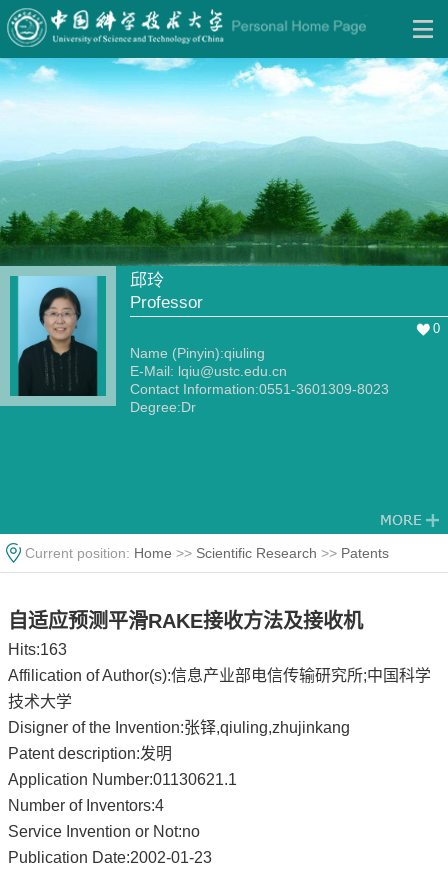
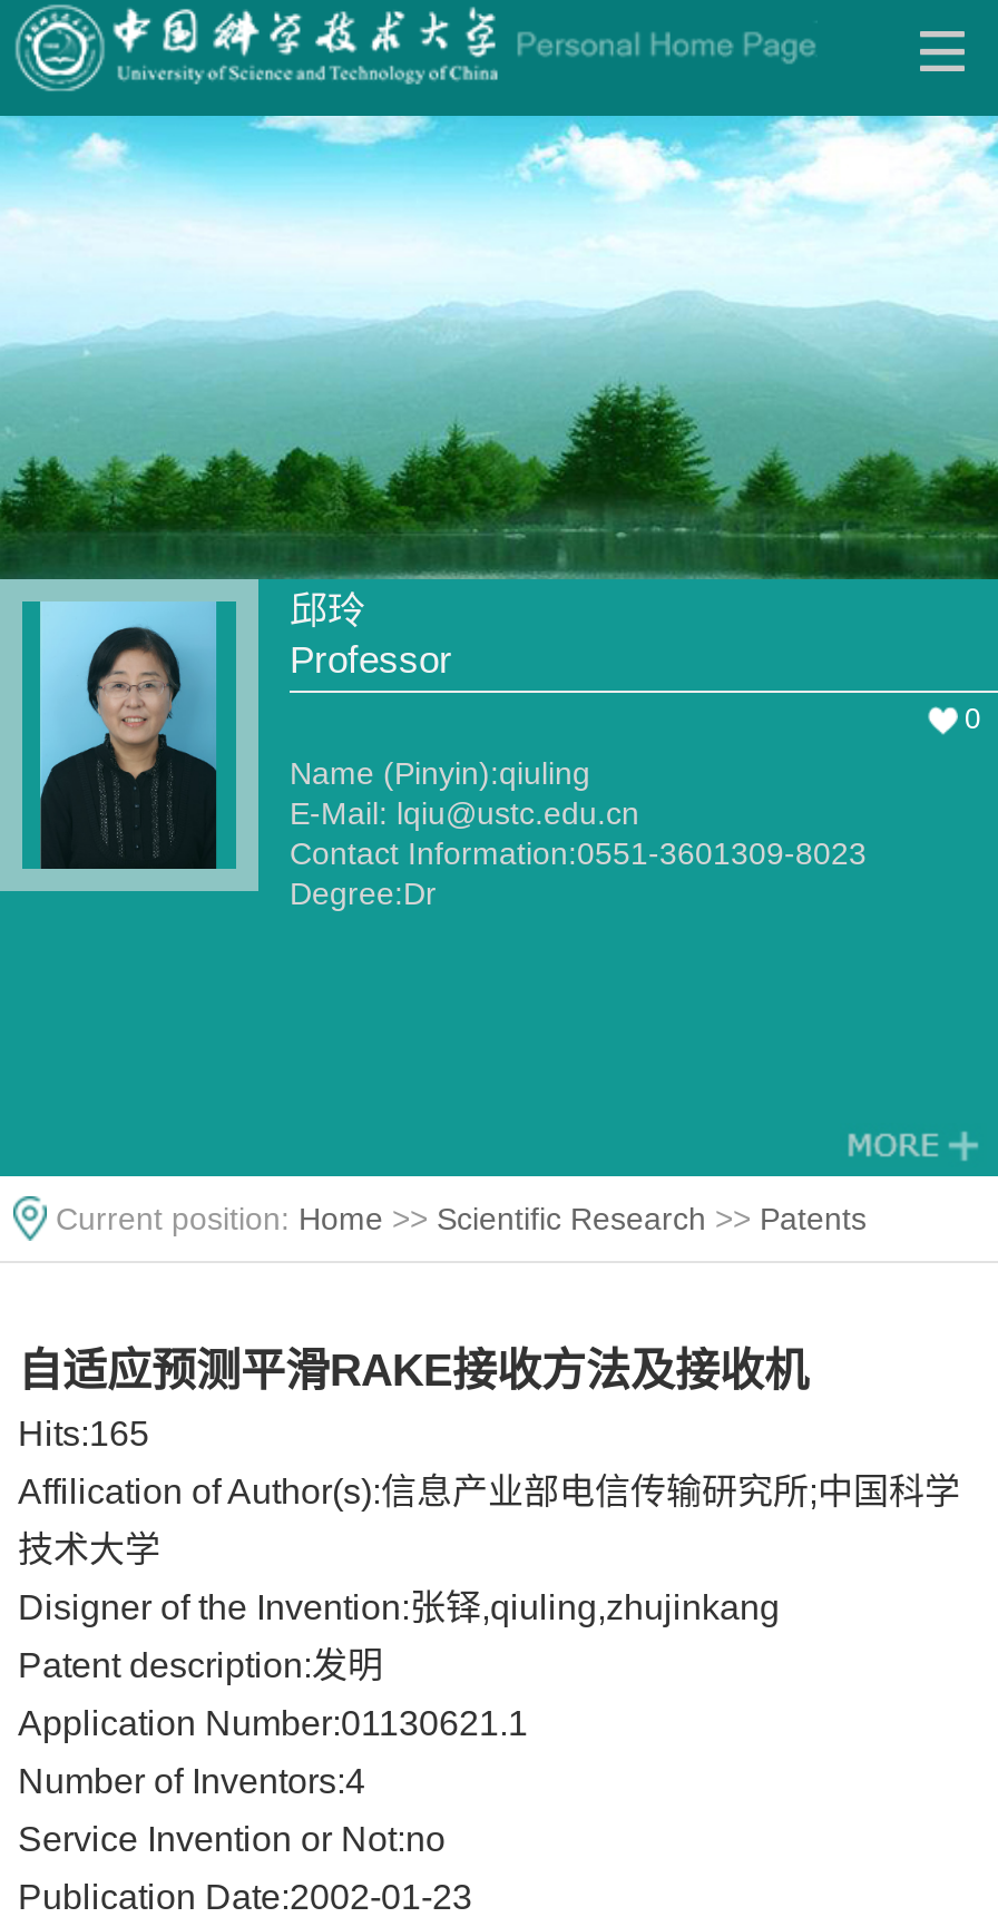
- Hits:163
+ Hits:165
